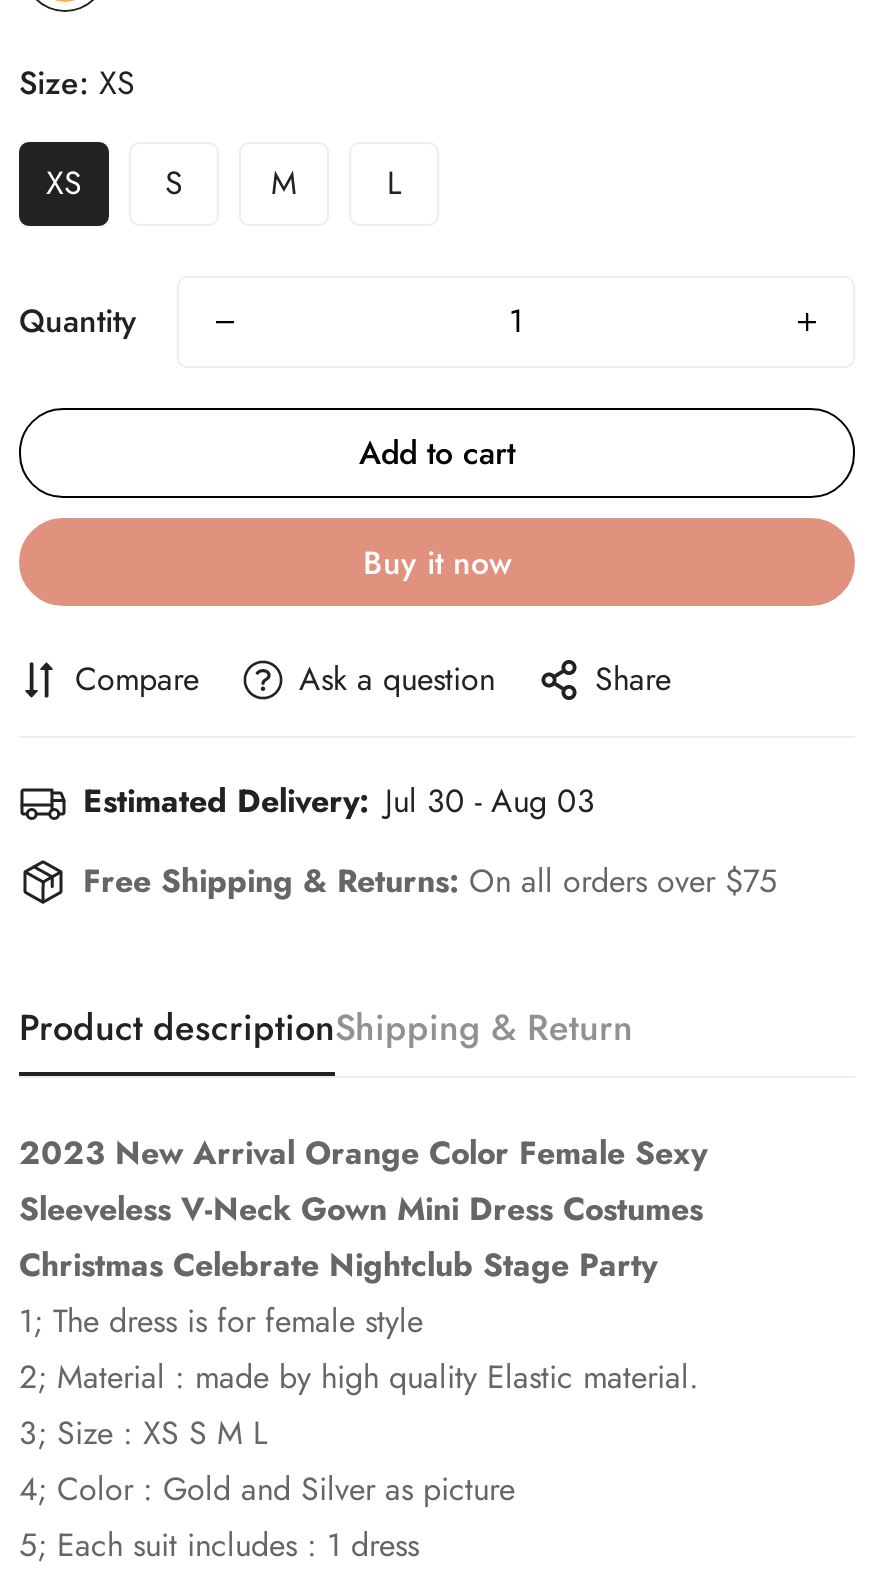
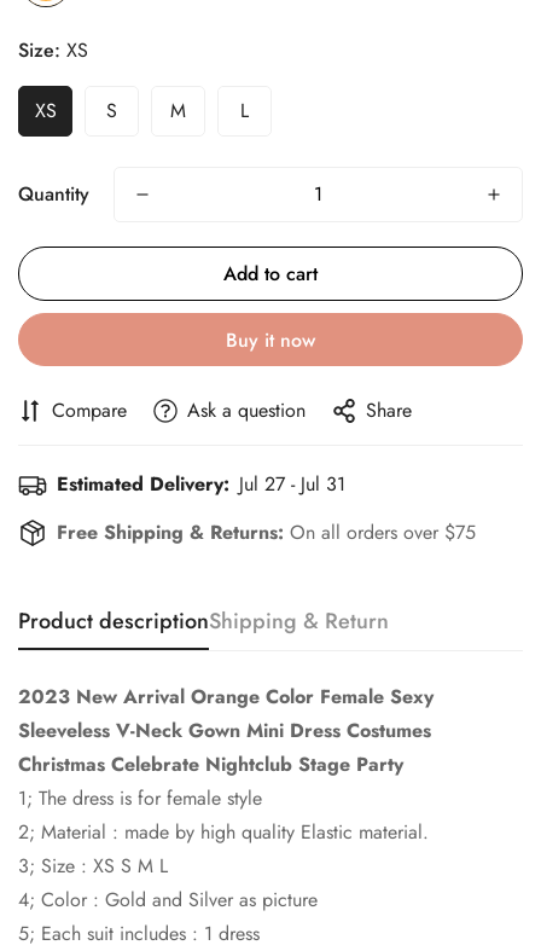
- Estimated Delivery: Jul 30 - Aug 03
+ Estimated Delivery: Jul 27 - Jul 31
